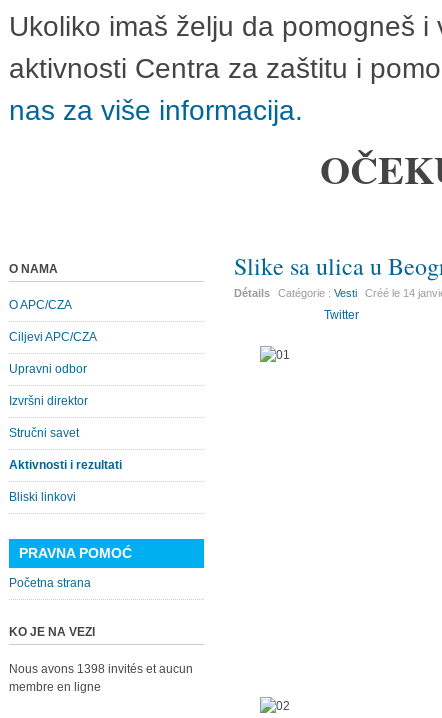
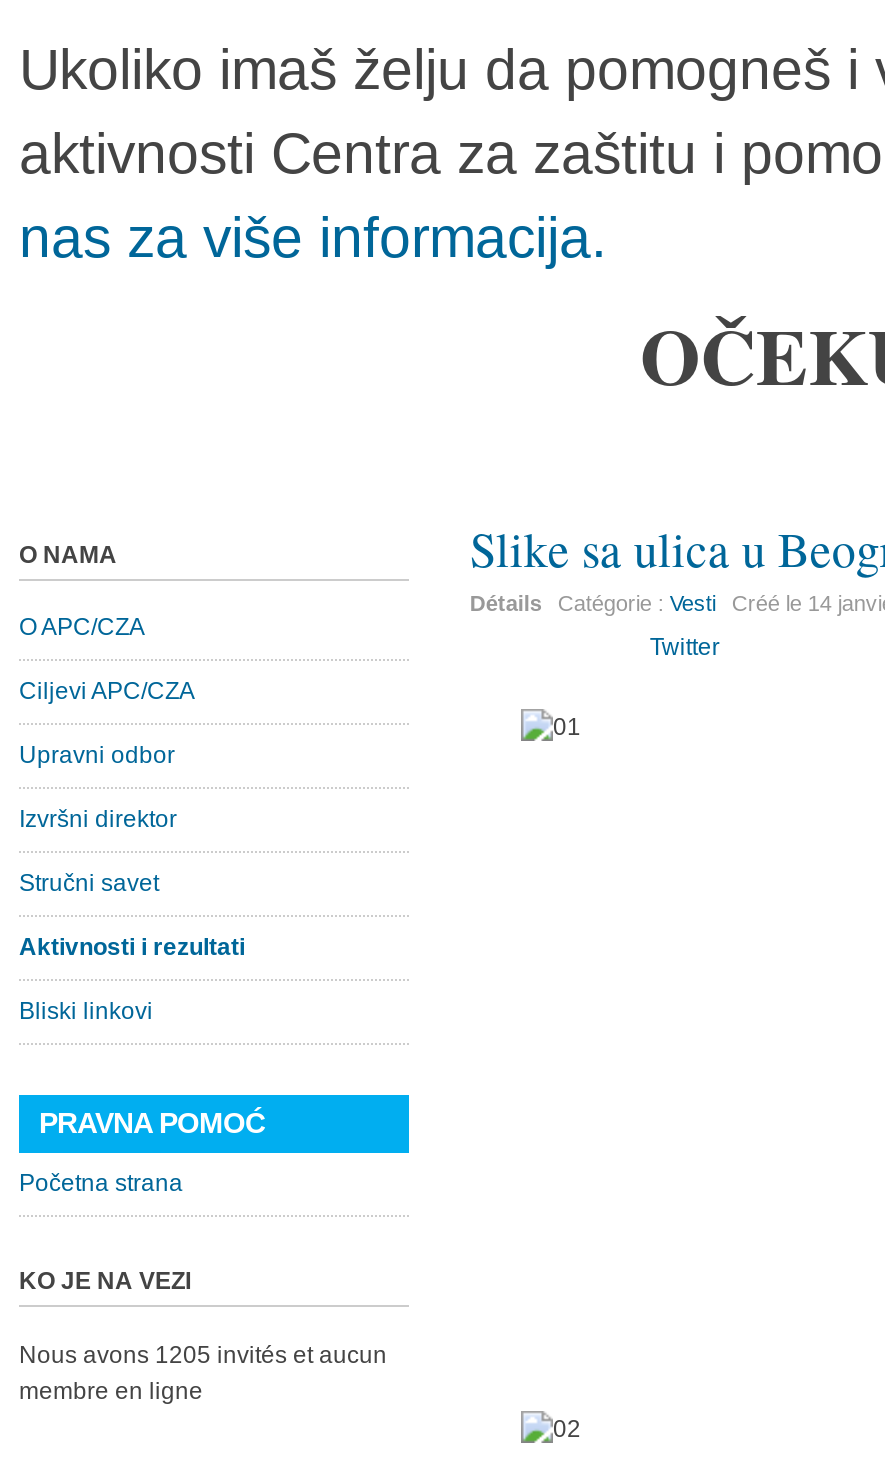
- Nous avons 1398 invités et aucun
+ Nous avons 1205 invités et aucun
